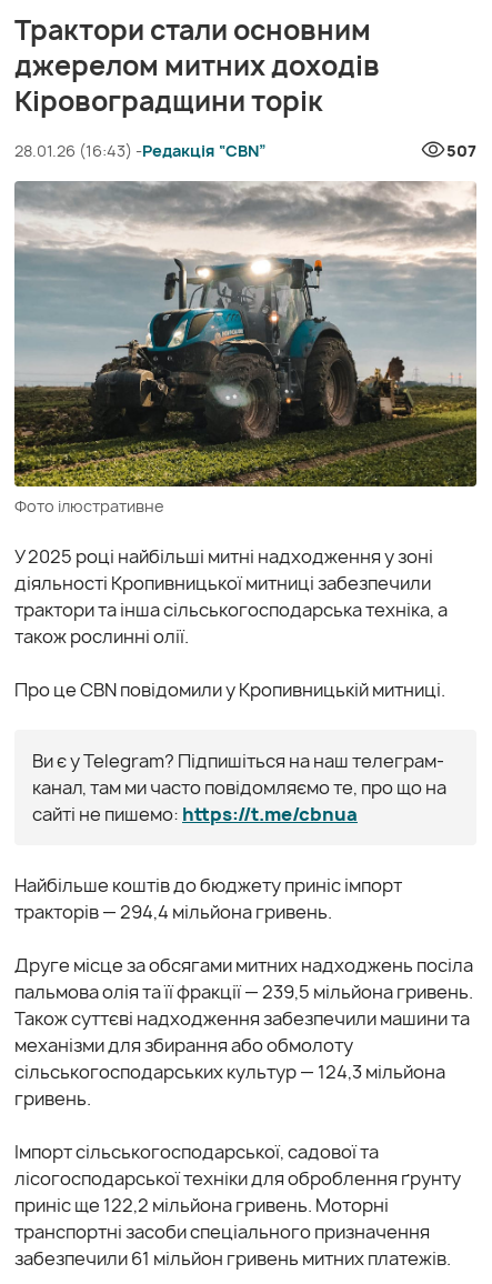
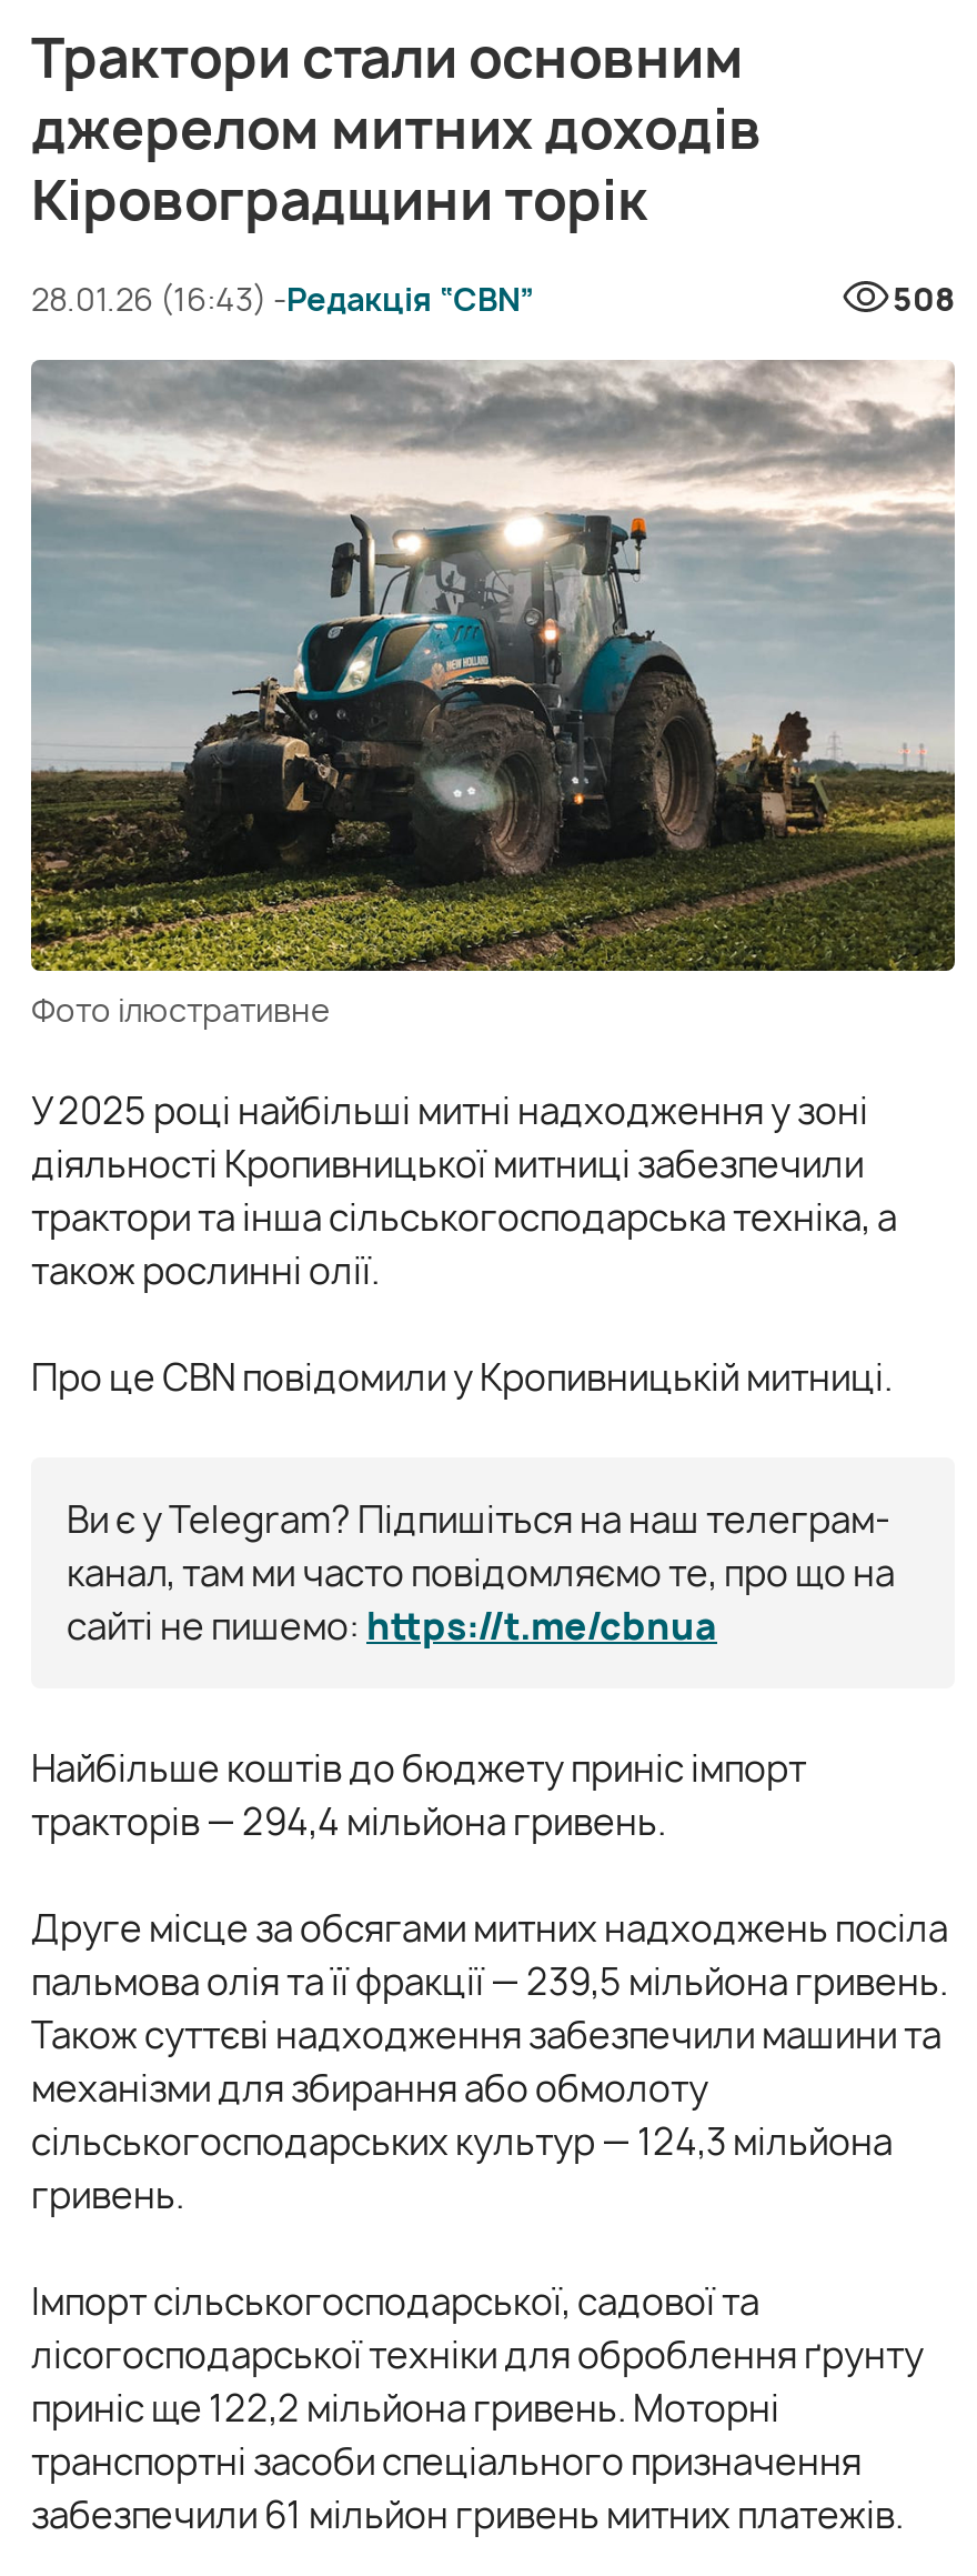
- 507
+ 508
